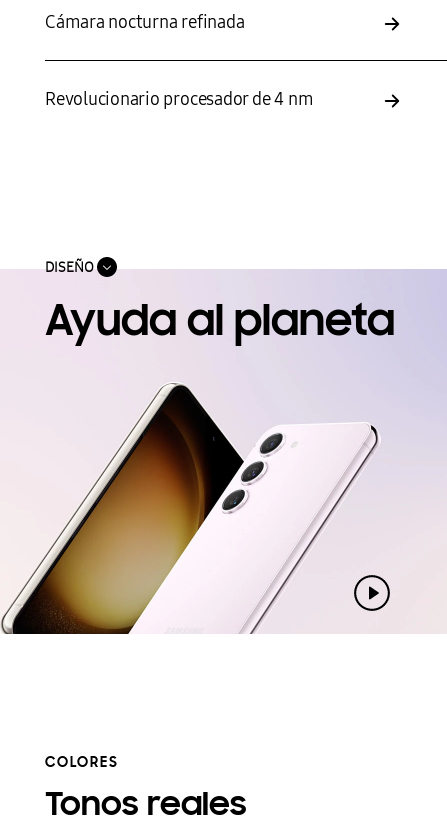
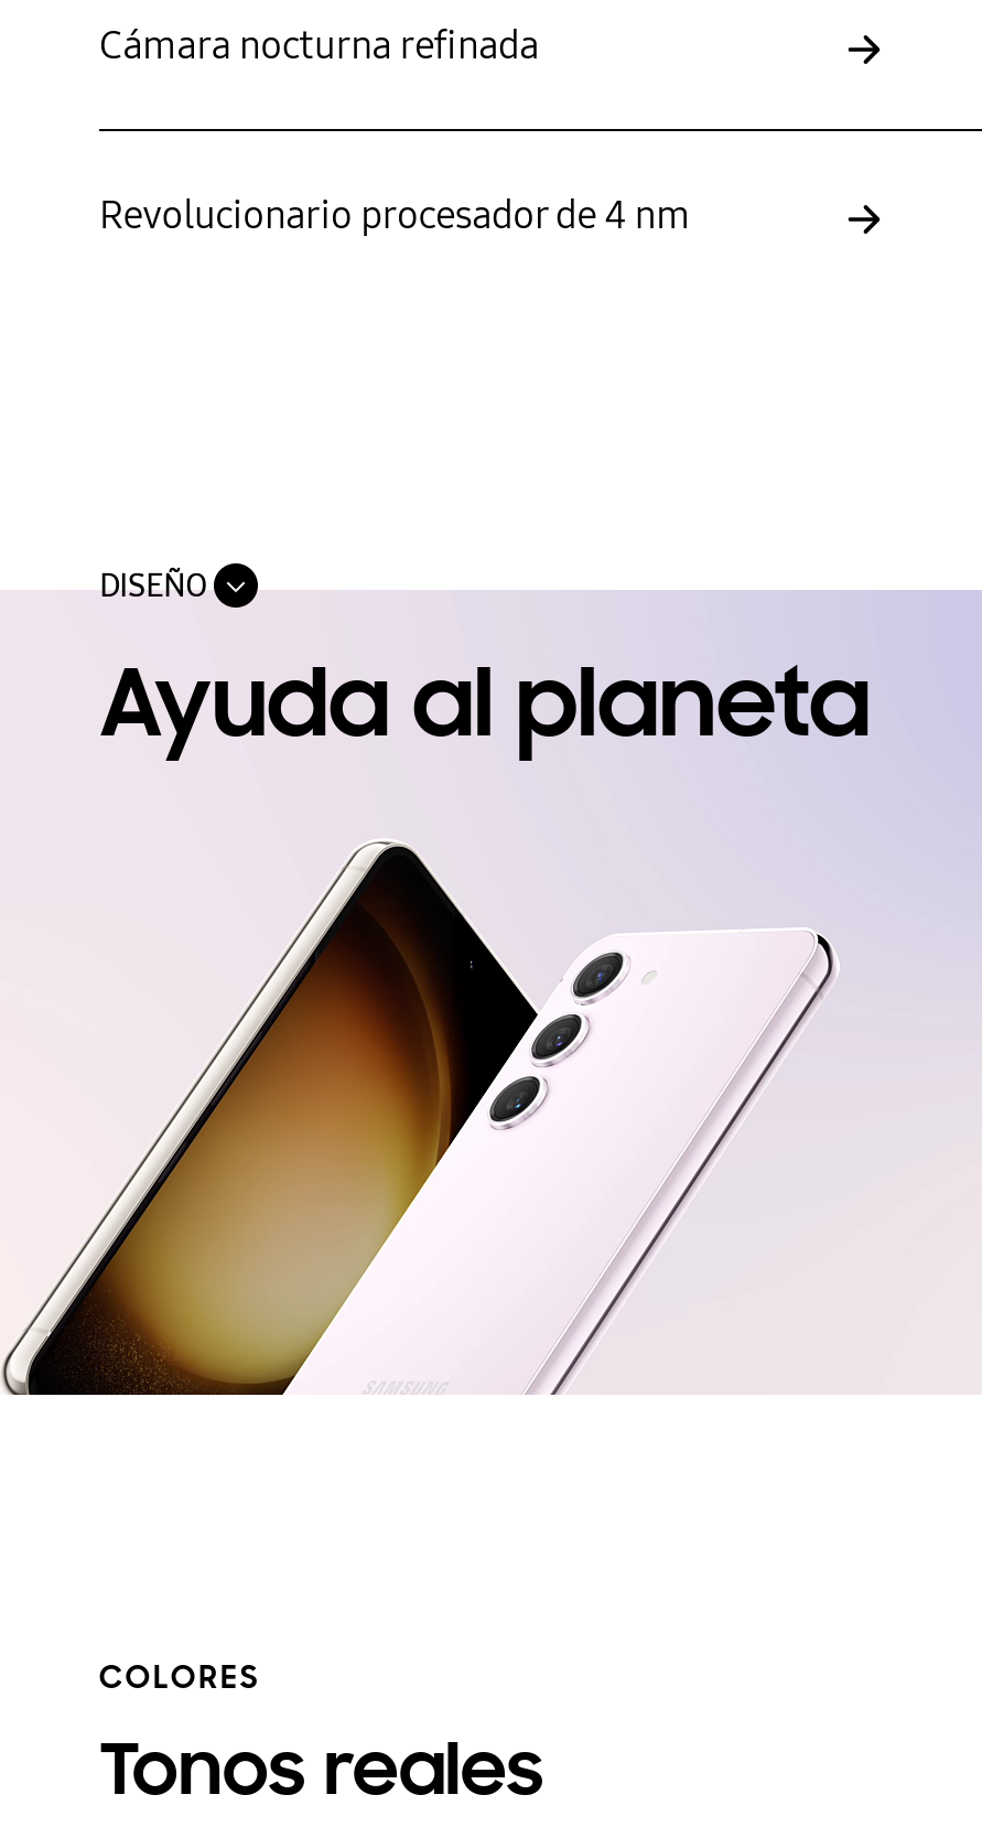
- [image]
